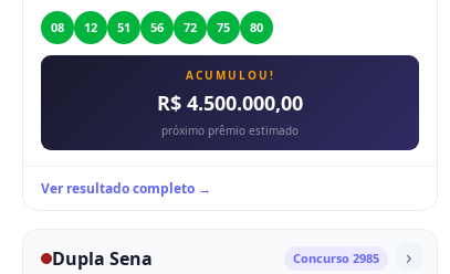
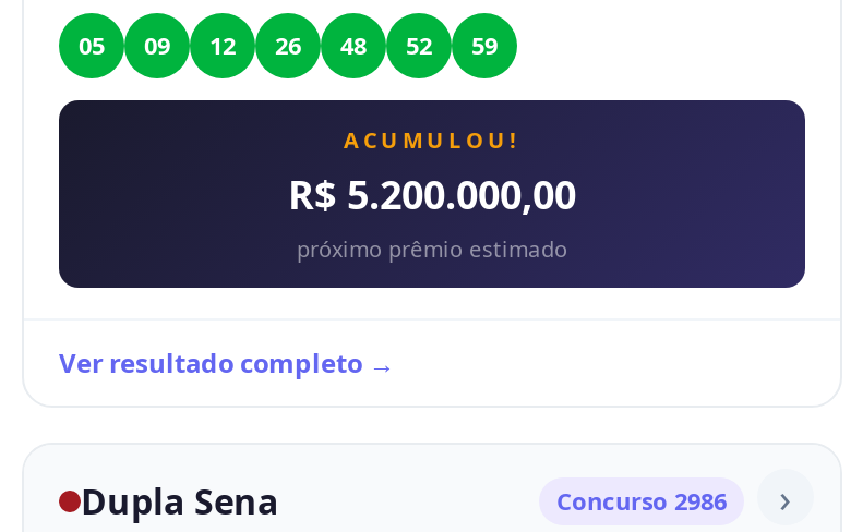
- 08
+ 05
+ 09

- 51
- 56
- 72
- 75
- 80
+ 26
+ 48
+ 52
+ 59

- R$ 4.500.000,00
+ R$ 5.200.000,00

- Concurso 2985
+ Concurso 2986
